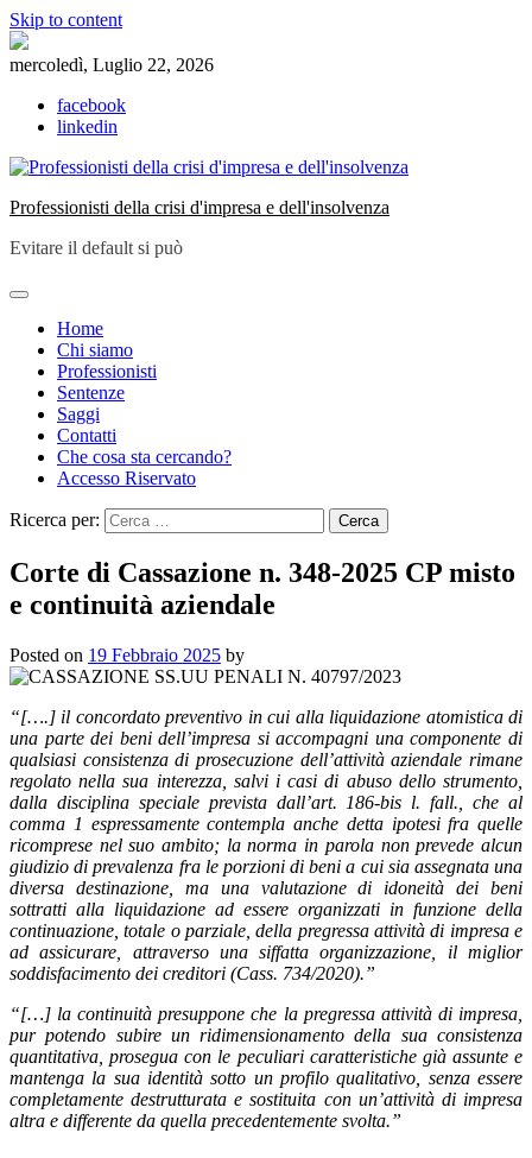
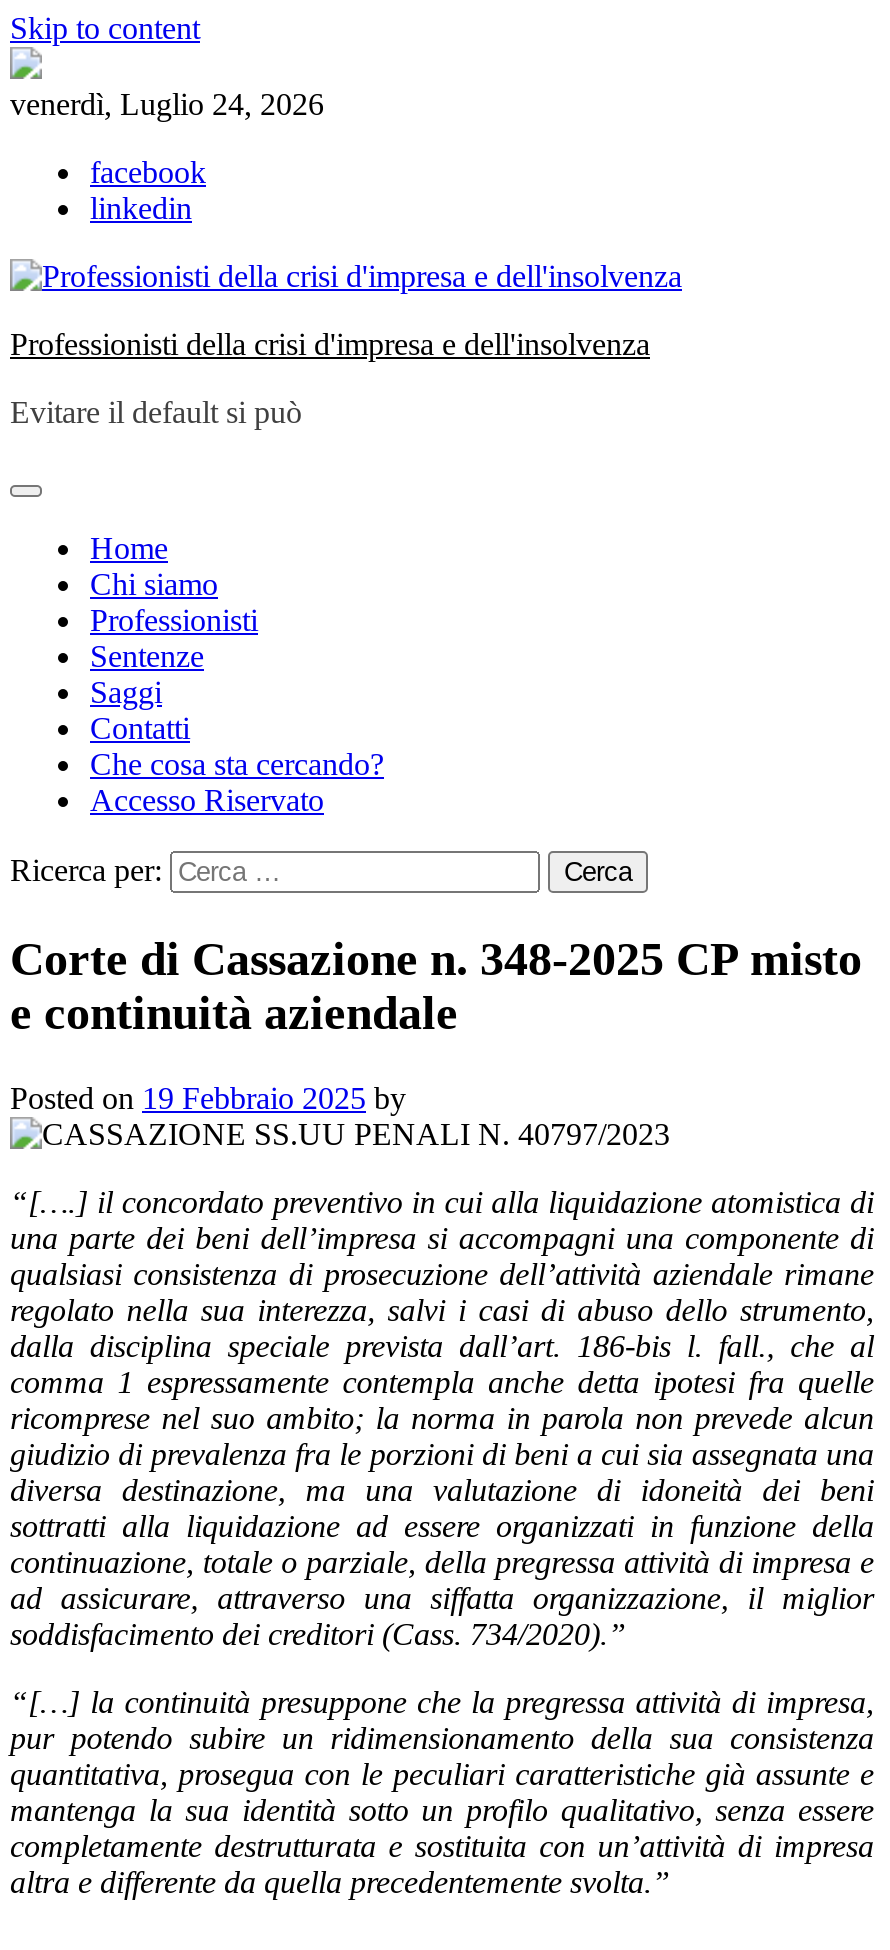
- mercoledì, Luglio 22, 2026
+ venerdì, Luglio 24, 2026
